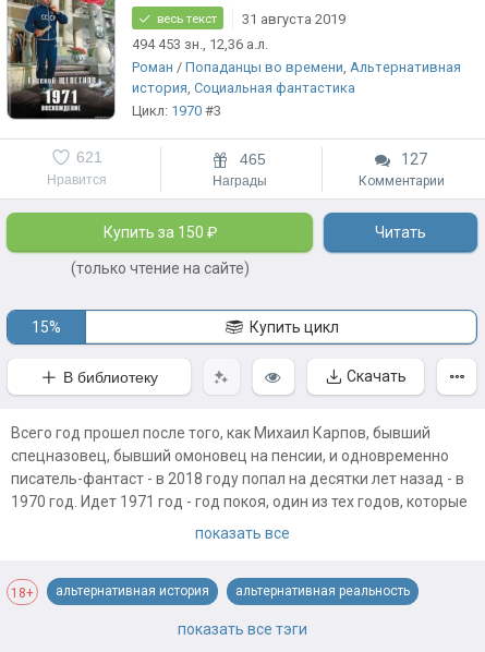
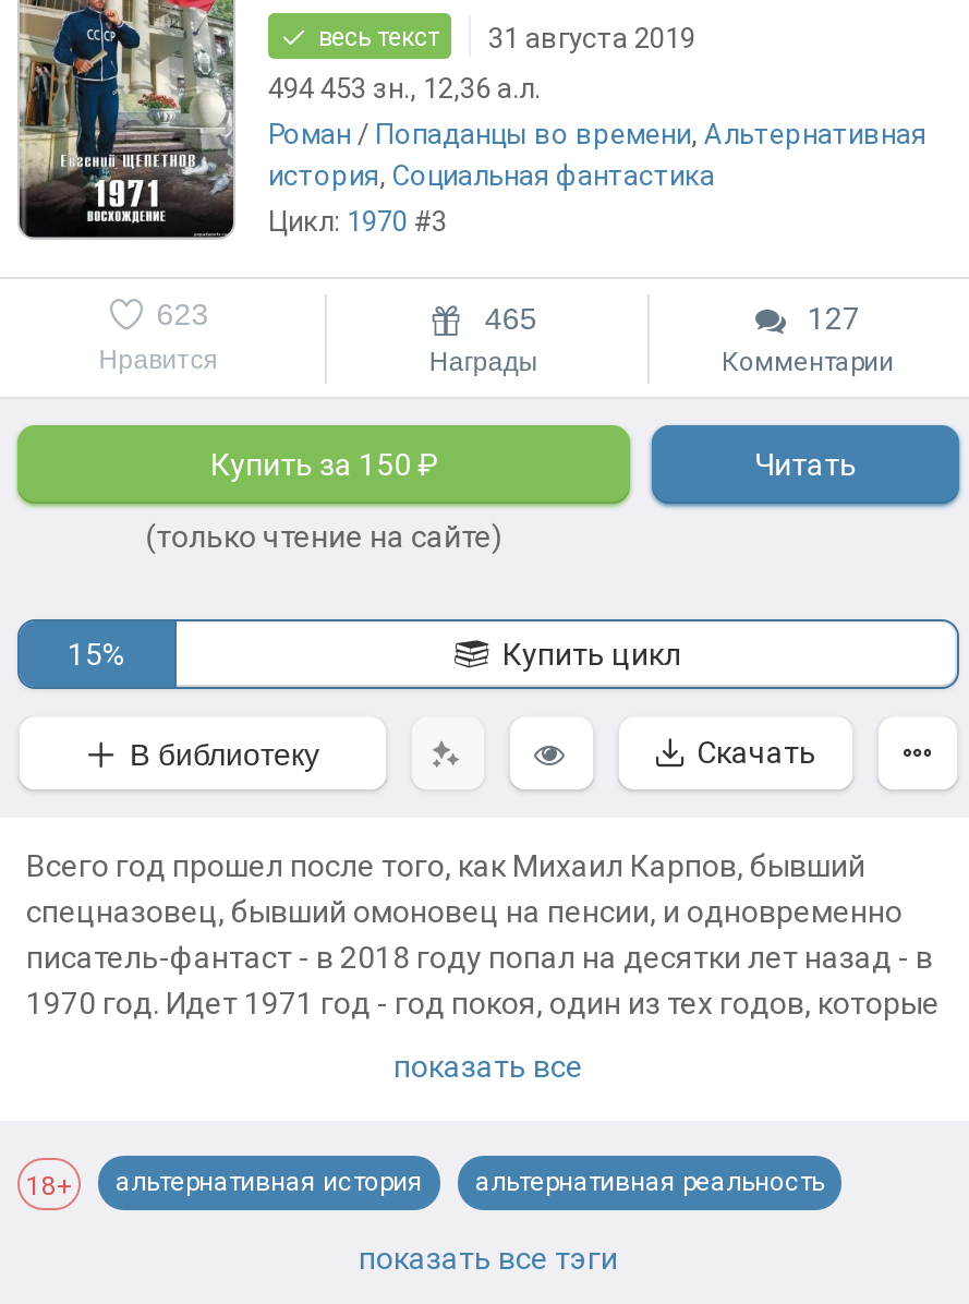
- 621
+ 623
